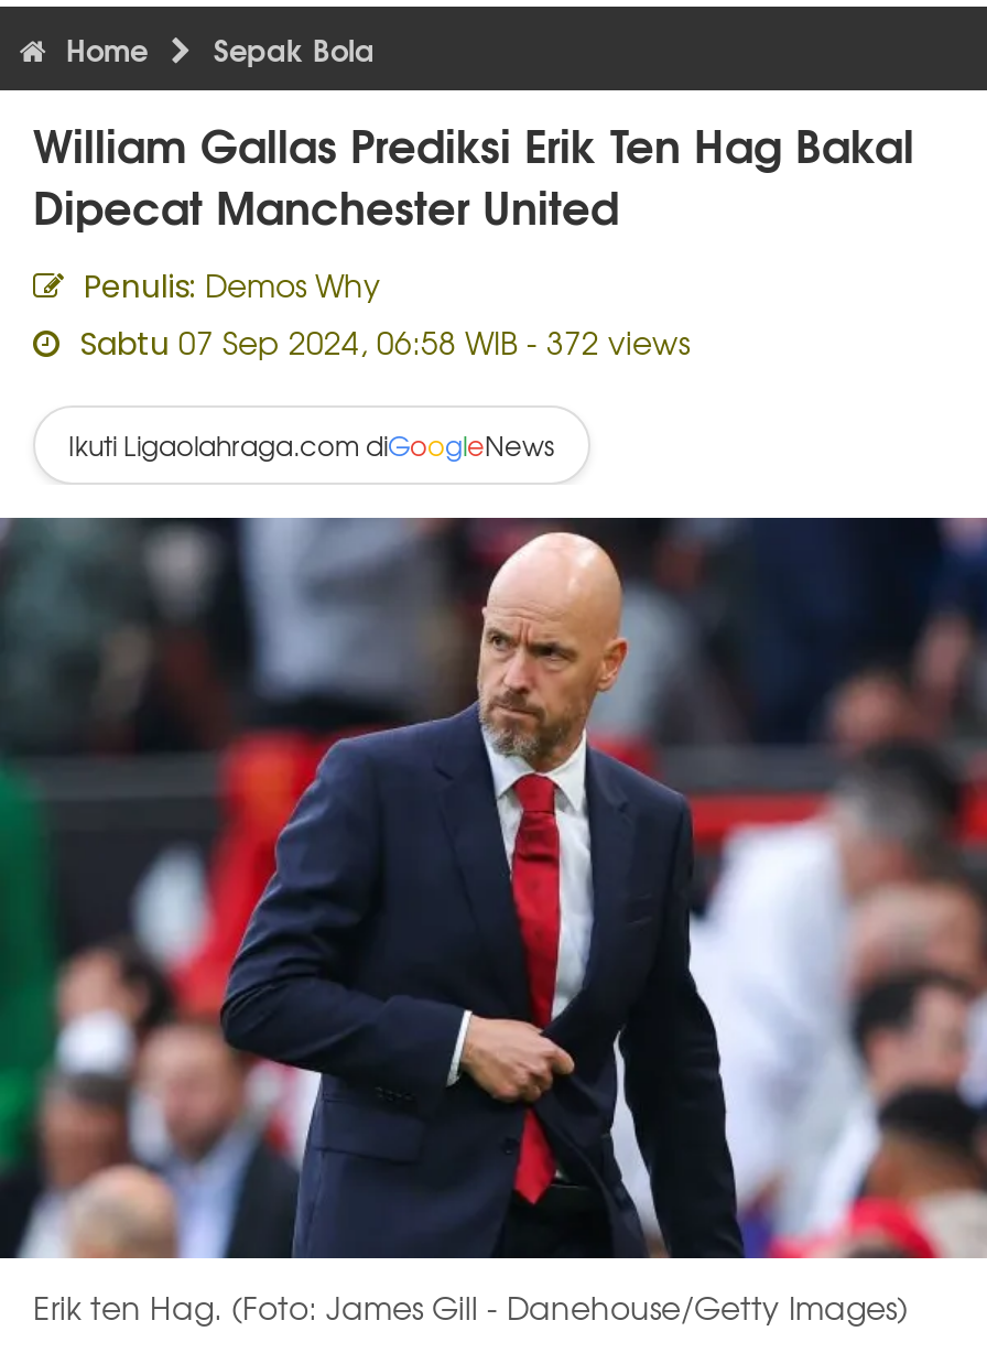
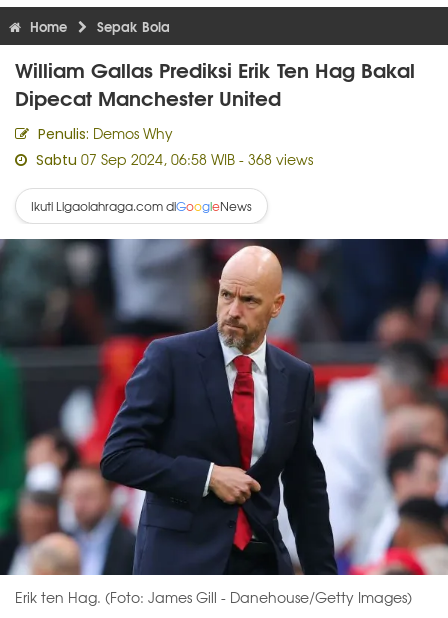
- Sabtu 07 Sep 2024, 06:58 WIB - 372 views
+ Sabtu 07 Sep 2024, 06:58 WIB - 368 views
